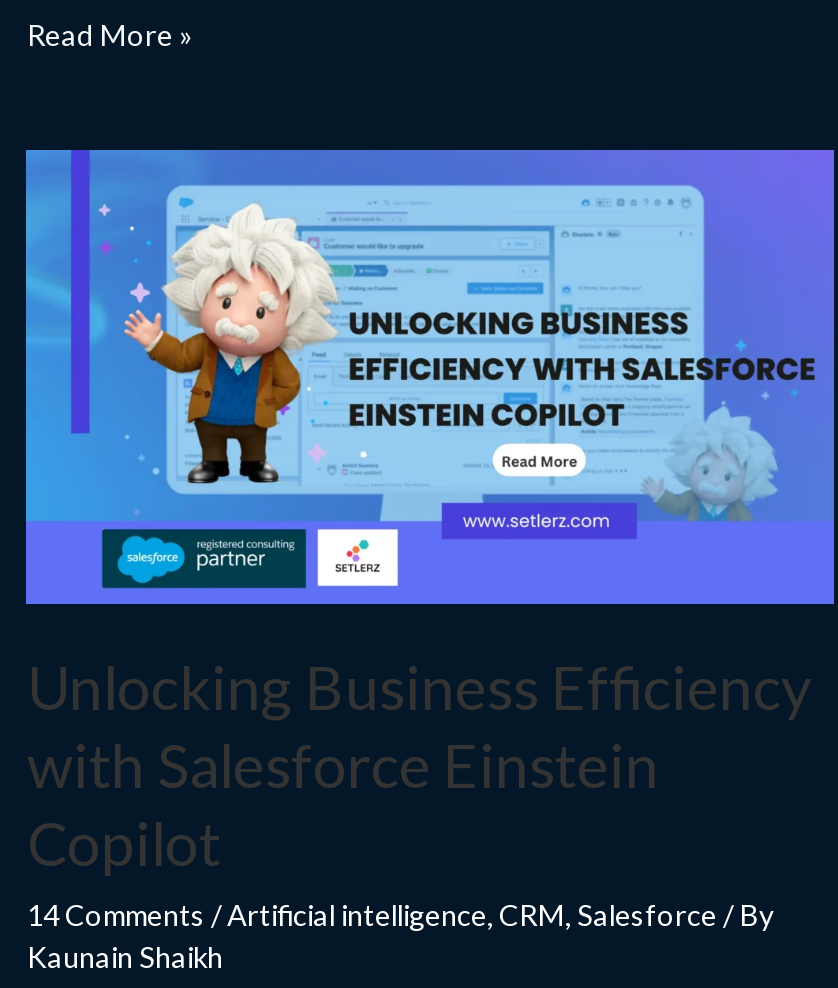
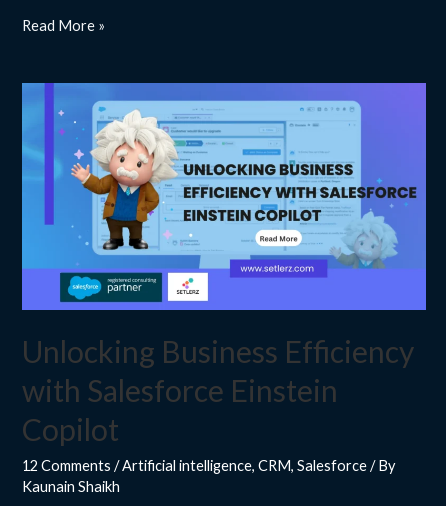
- 14 Comments / Artificial intelligence, CRM, Salesforce / By
+ 12 Comments / Artificial intelligence, CRM, Salesforce / By
